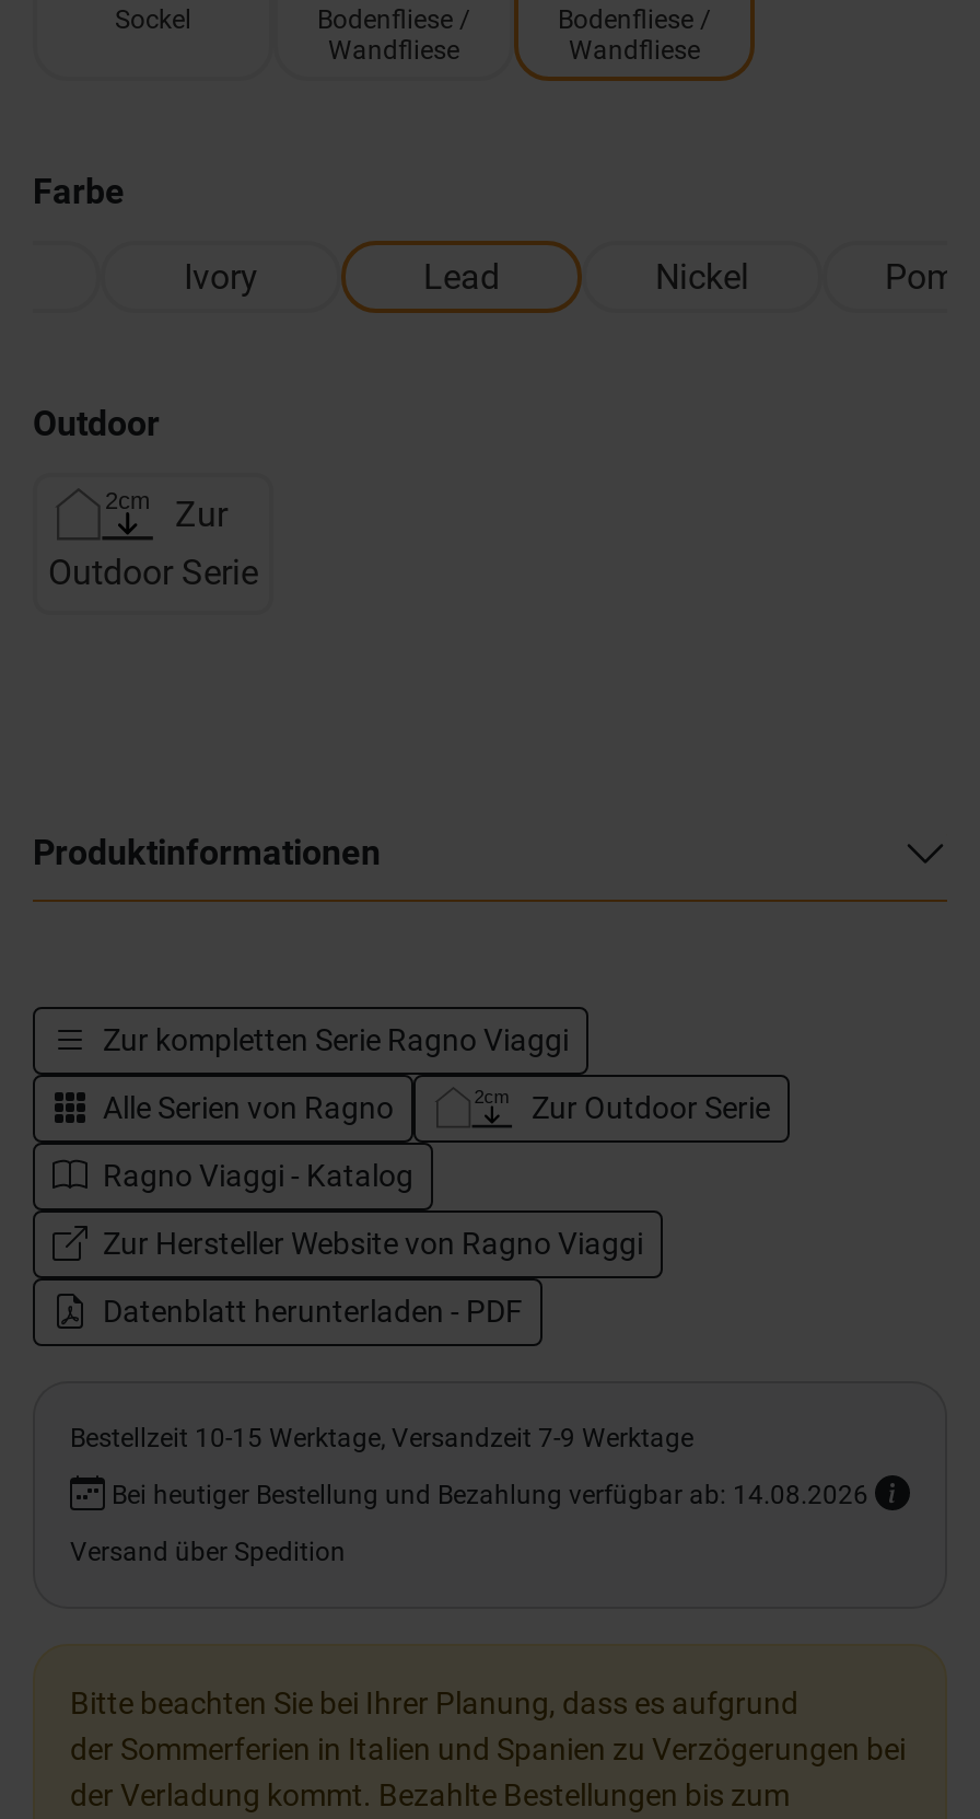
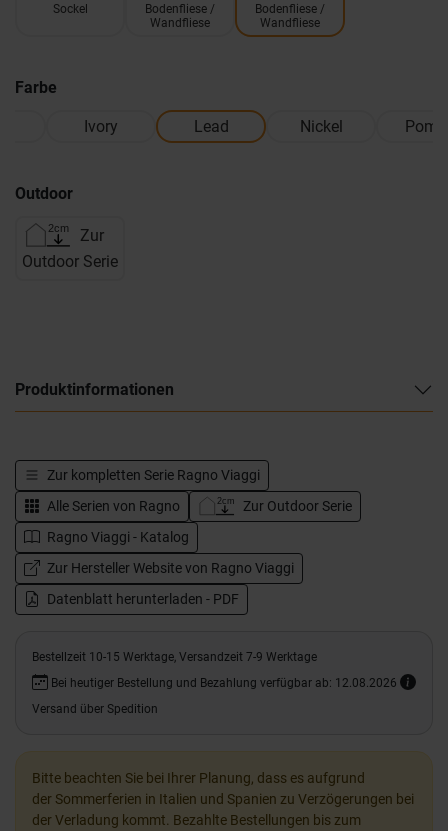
- Bei heutiger Bestellung und Bezahlung verfügbar ab: 14.08.2026
+ Bei heutiger Bestellung und Bezahlung verfügbar ab: 12.08.2026
